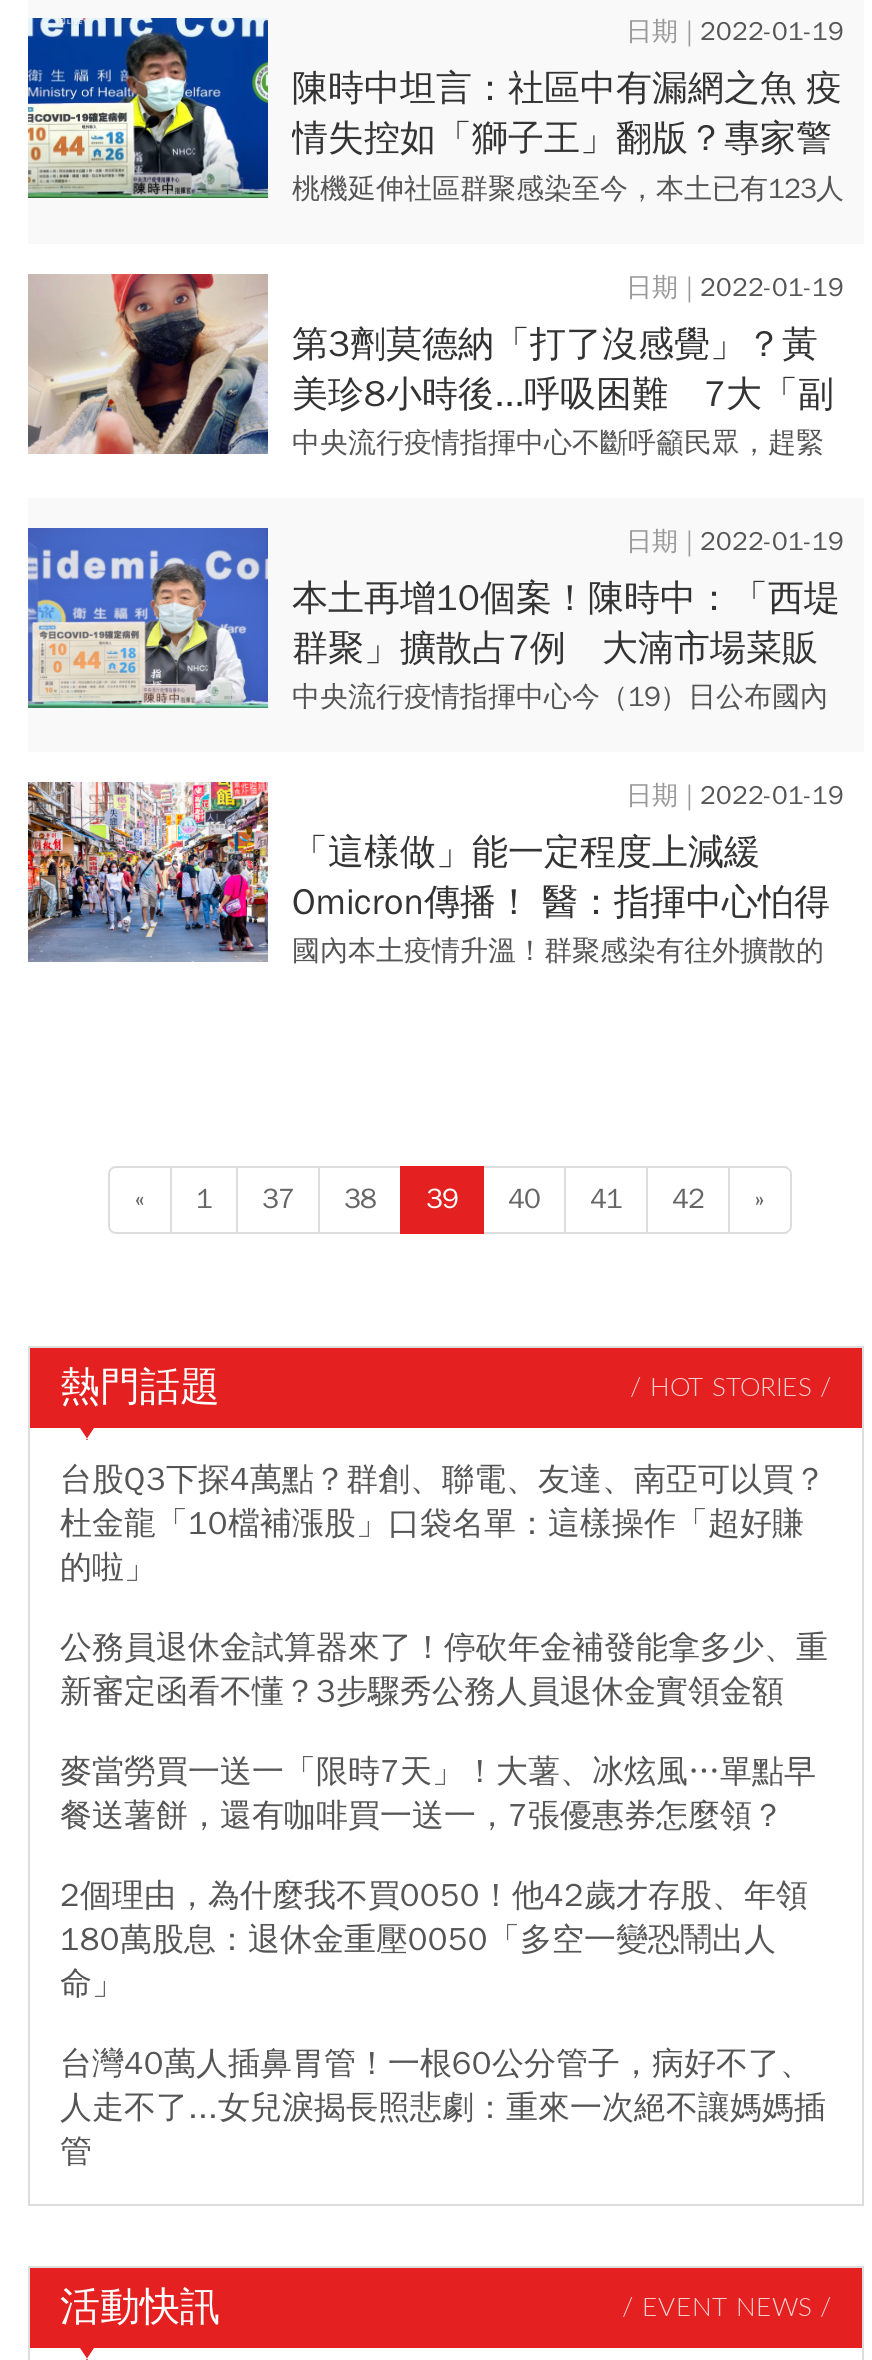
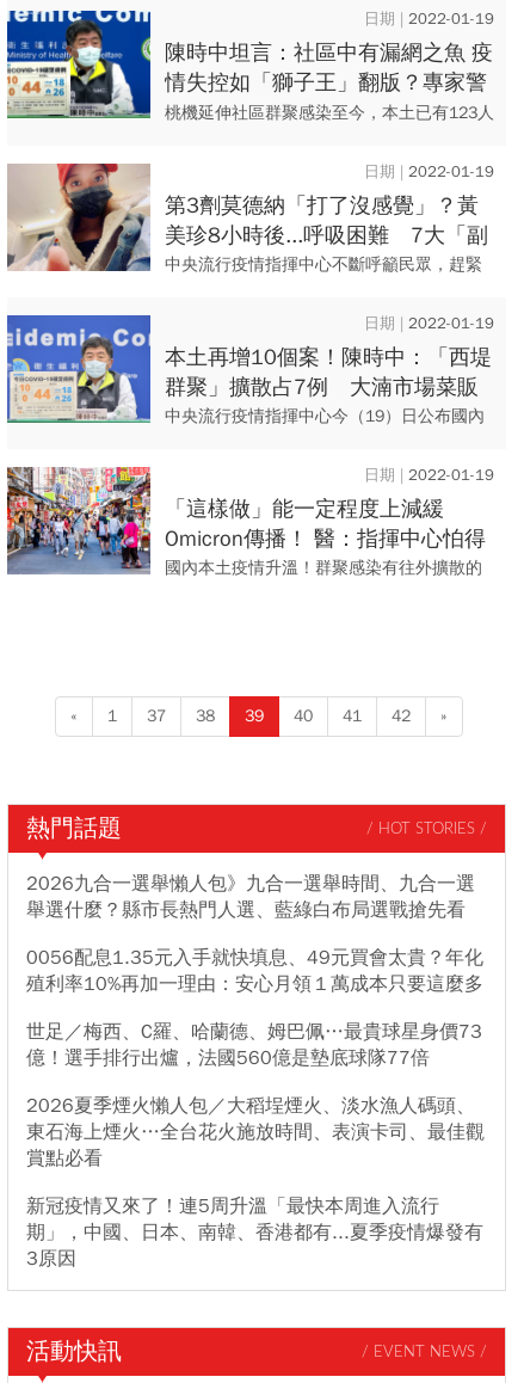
- 台股Q3下探4萬點？群創、聯電、友達、南亞可以買？
- 杜金龍「10檔補漲股」口袋名單：這樣操作「超好賺
- 的啦」
+ 2026九合一選舉懶人包》九合一選舉時間、九合一選
+ 舉選什麼？縣市長熱門人選、藍綠白布局選戰搶先看

- 公務員退休金試算器來了！停砍年金補發能拿多少、重
- 新審定函看不懂？3步驟秀公務人員退休金實領金額
+ 0056配息1.35元入手就快填息、49元買會太貴？年化
+ 殖利率10%再加一理由：安心月領１萬成本只要這麼多

- 麥當勞買一送一「限時7天」！大薯、冰炫風…單點早
- 餐送薯餅，還有咖啡買一送一，7張優惠券怎麼領？
+ 世足／梅西、C羅、哈蘭德、姆巴佩…最貴球星身價73
+ 億！選手排行出爐，法國560億是墊底球隊77倍

- 2個理由，為什麼我不買0050！他42歲才存股、年領
- 180萬股息：退休金重壓0050「多空一變恐鬧出人
- 命」
+ 2026夏季煙火懶人包／大稻埕煙火、淡水漁人碼頭、
+ 東石海上煙火…全台花火施放時間、表演卡司、最佳觀
+ 賞點必看

- 台灣40萬人插鼻胃管！一根60公分管子，病好不了、
- 人走不了...女兒淚揭長照悲劇：重來一次絕不讓媽媽插
- 管
+ 新冠疫情又來了！連5周升溫「最快本周進入流行
+ 期」，中國、日本、南韓、香港都有...夏季疫情爆發有
+ 3原因
